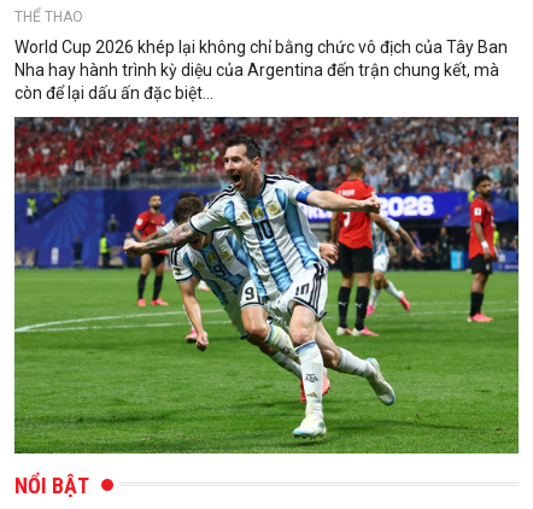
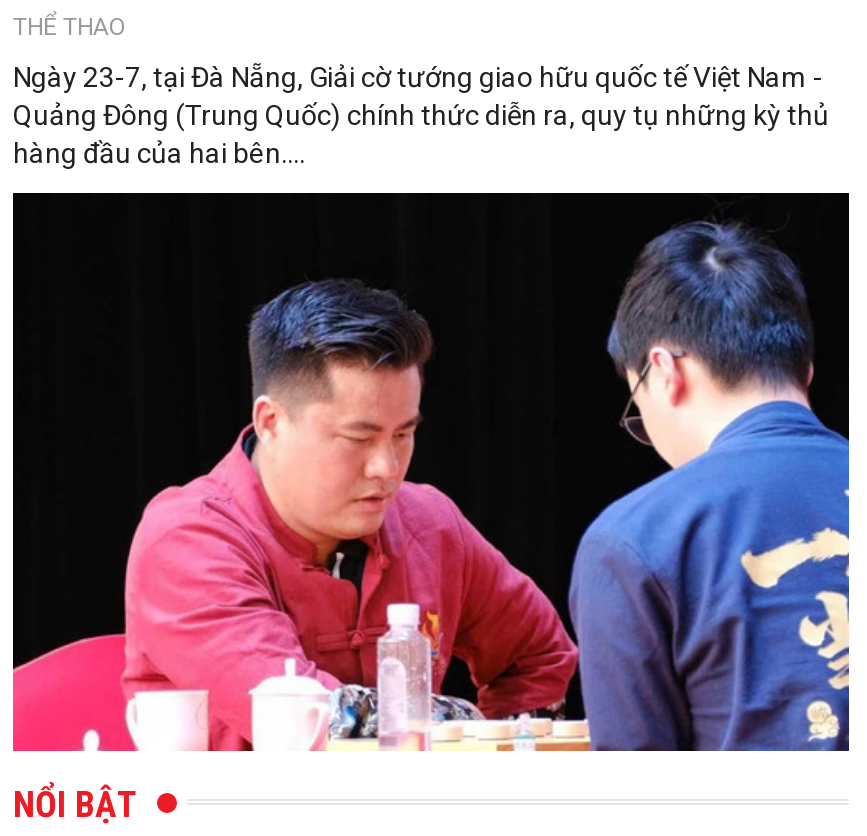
- World Cup 2026 khép lại không chỉ bằng chức vô địch của Tây Ban
- Nha hay hành trình kỳ diệu của Argentina đến trận chung kết, mà
- còn để lại dấu ấn đặc biệt...
+ Ngày 23-7, tại Đà Nẵng, Giải cờ tướng giao hữu quốc tế Việt Nam -
+ Quảng Đông (Trung Quốc) chính thức diễn ra, quy tụ những kỳ thủ
+ hàng đầu của hai bên....

- [image]
+ [image]
